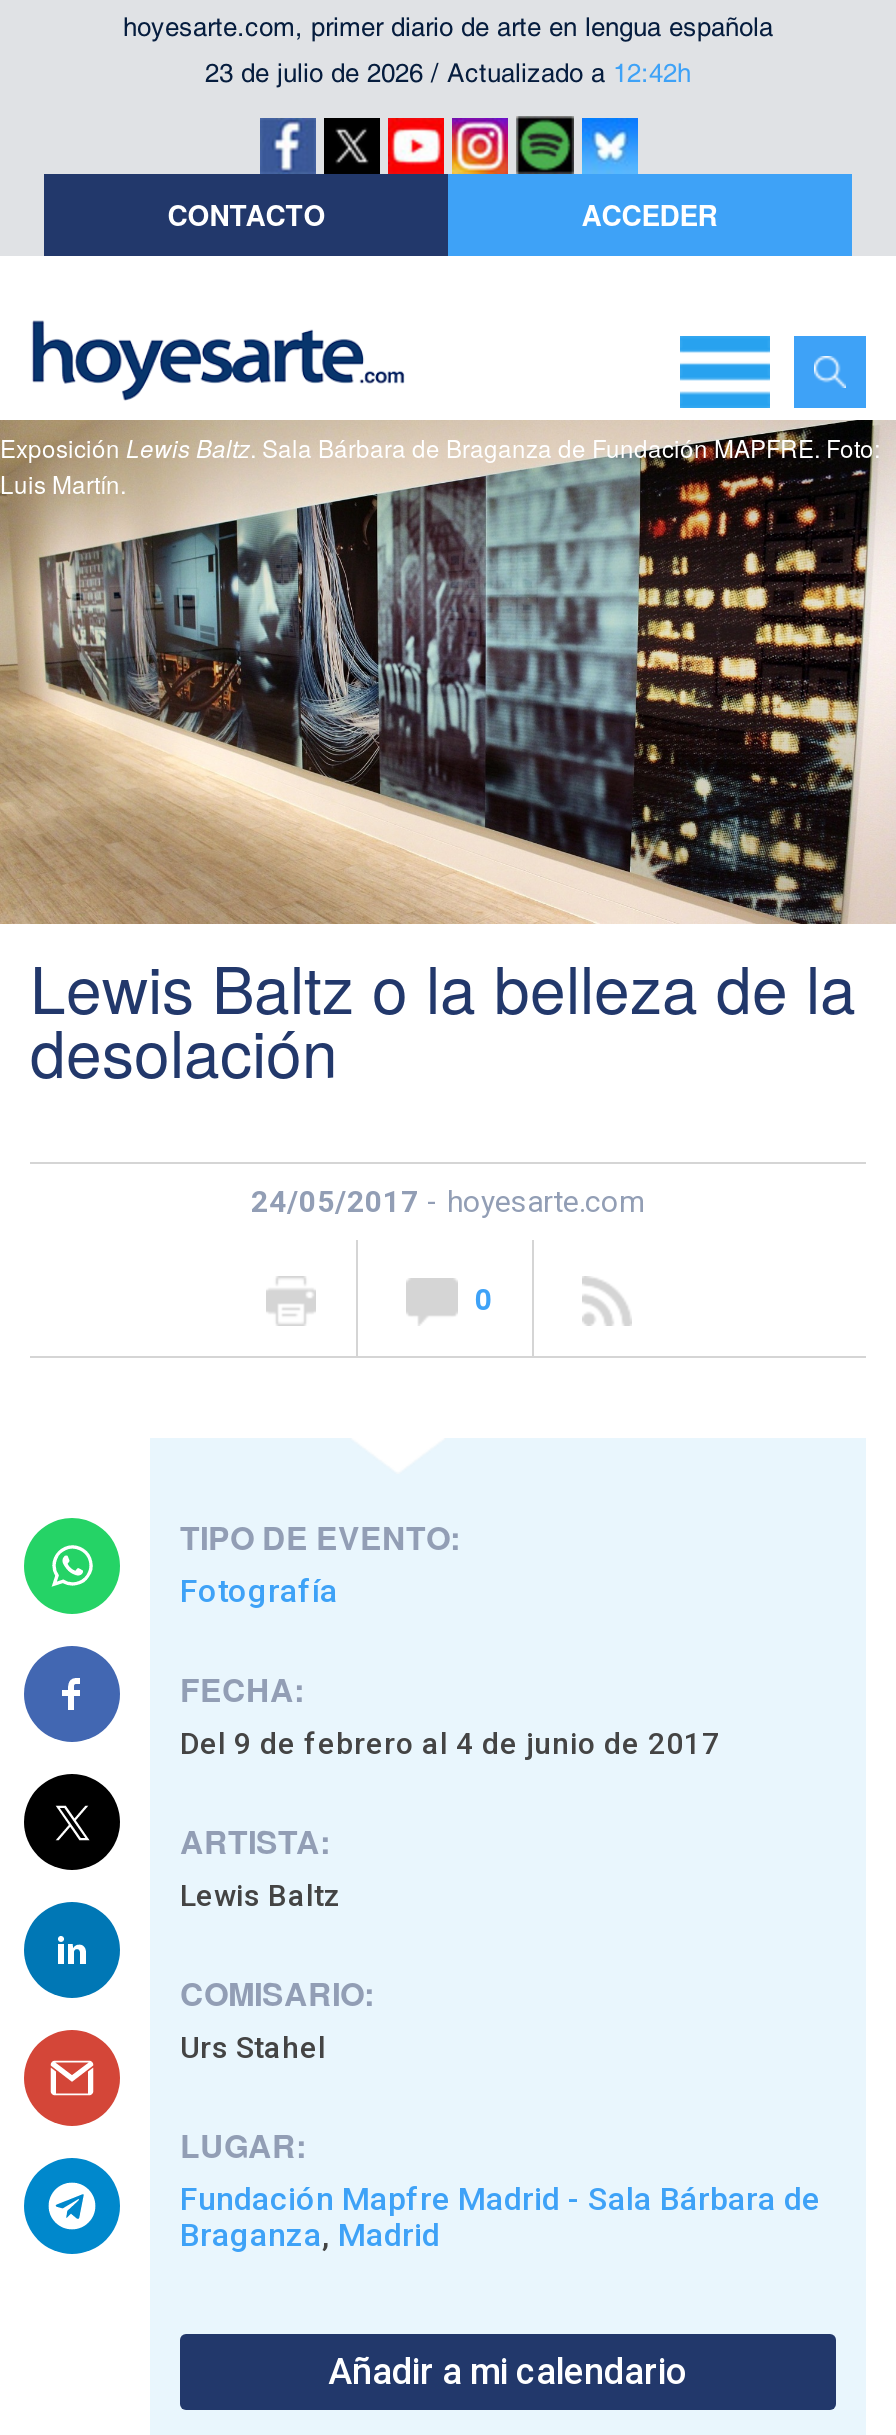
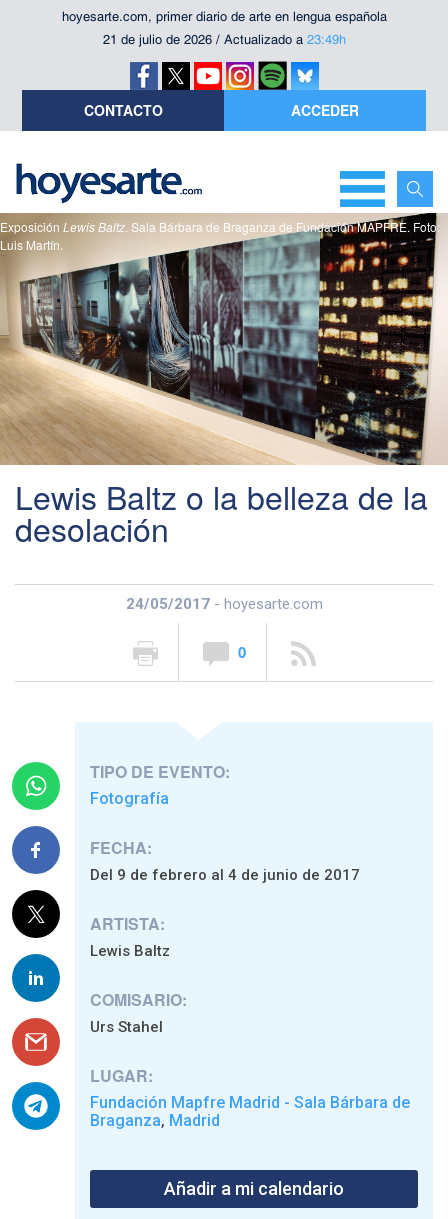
- 23 de julio de 2026 / Actualizado a 12:42h
+ 21 de julio de 2026 / Actualizado a 23:49h
